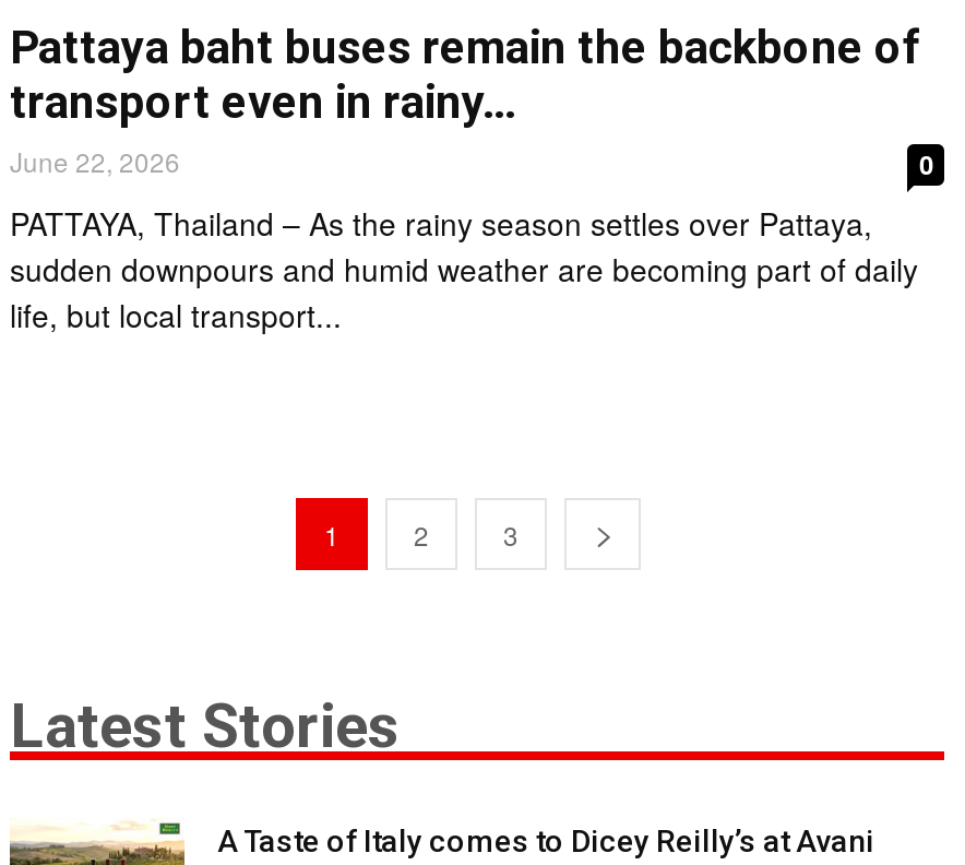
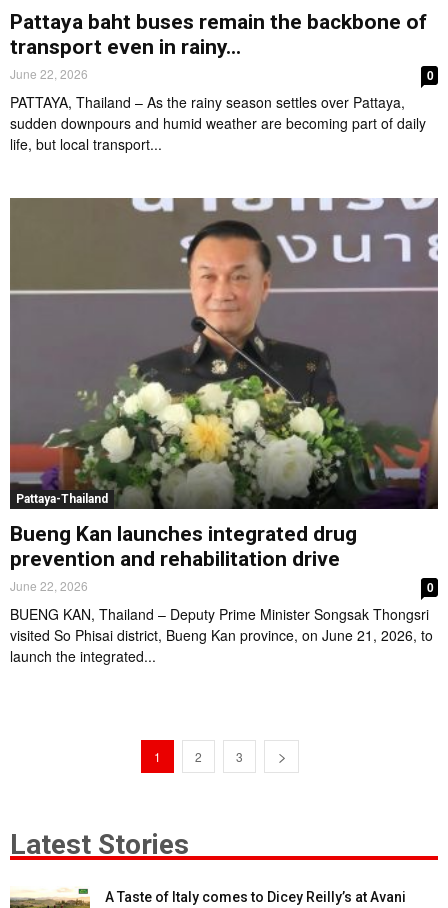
+ [image]
+ Pattaya-Thailand
+ Bueng Kan launches integrated drug
+ prevention and rehabilitation drive
+ June 22, 2026
+ 0
+ BUENG KAN, Thailand – Deputy Prime Minister Songsak Thongsri
+ visited So Phisai district, Bueng Kan province, on June 21, 2026, to
+ launch the integrated...
